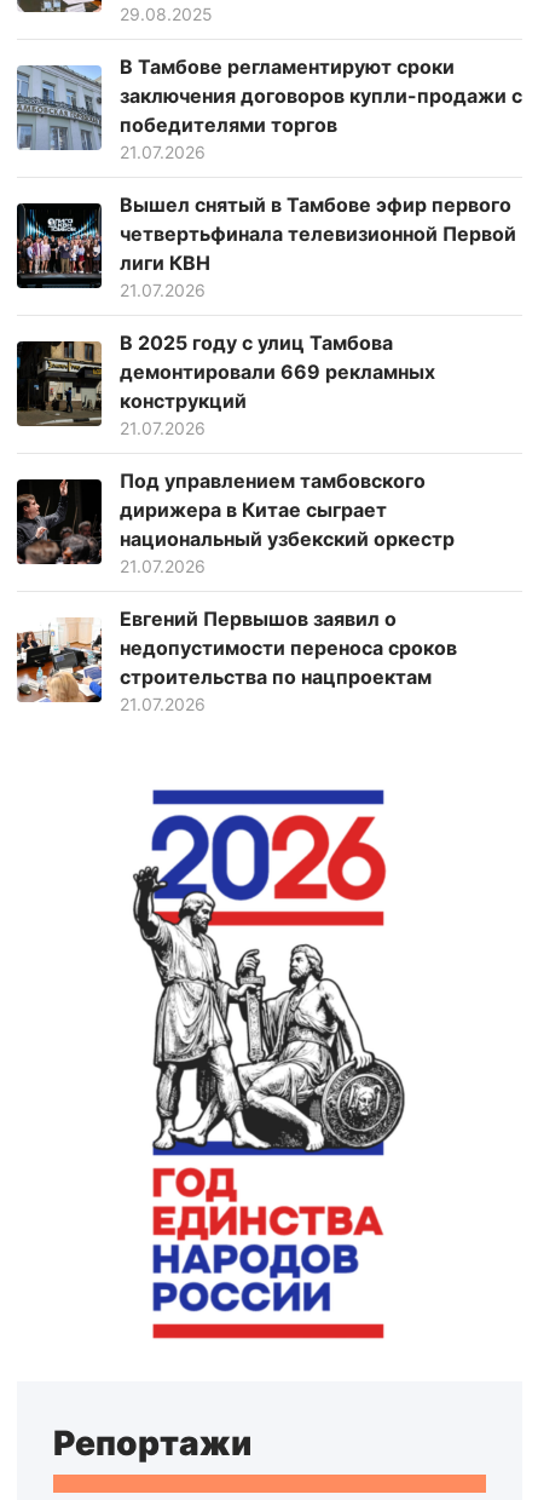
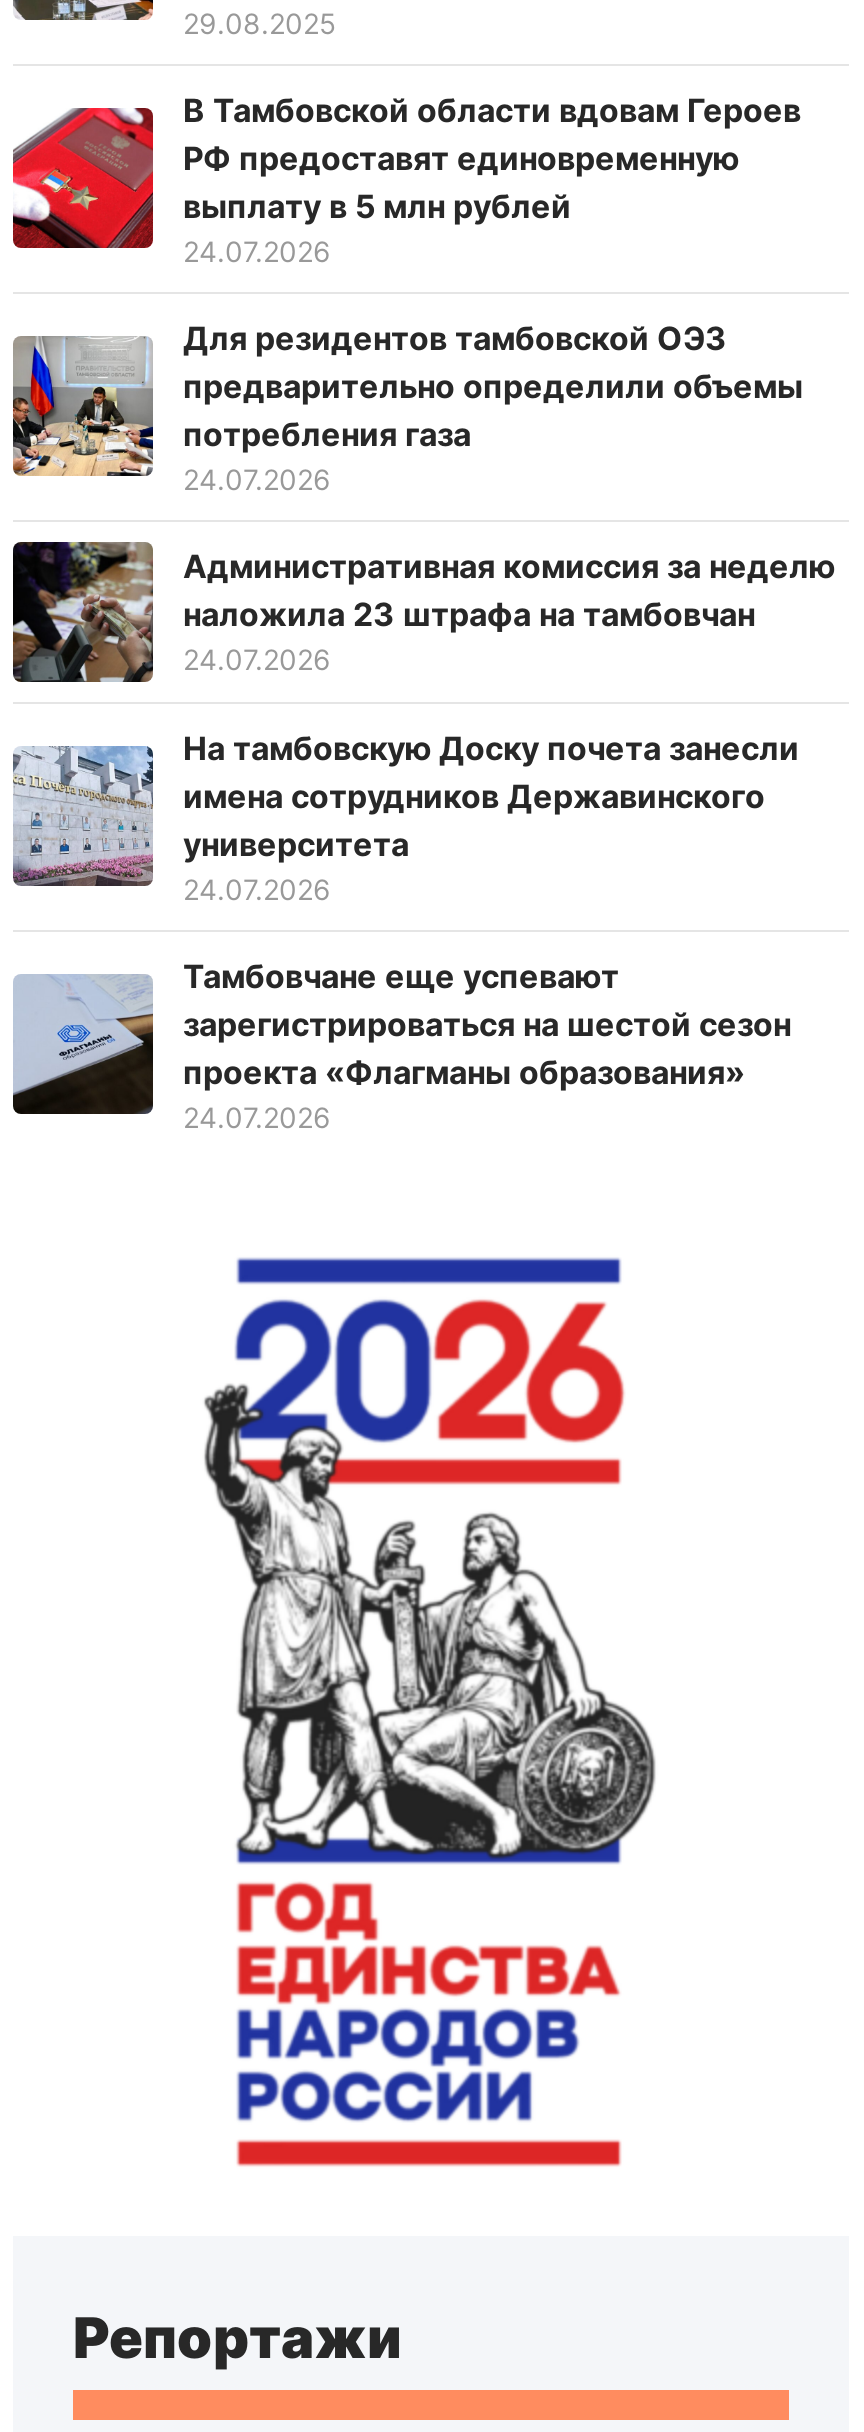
- [image]
- В Тамбове регламентируют сроки
- заключения договоров купли-продажи с
- победителями торгов
- 21.07.2026
+ [image]
+ В Тамбовской области вдовам Героев
+ РФ предоставят единовременную
+ выплату в 5 млн рублей
+ 24.07.2026

- [image]
- Вышел снятый в Тамбове эфир первого
- четвертьфинала телевизионной Первой
- лиги КВН
- 21.07.2026
+ [image]
+ Для резидентов тамбовской ОЭЗ
+ предварительно определили объемы
+ потребления газа
+ 24.07.2026

- [image]
- В 2025 году с улиц Тамбова
- демонтировали 669 рекламных
- конструкций
- 21.07.2026
+ [image]
+ Административная комиссия за неделю
+ наложила 23 штрафа на тамбовчан
+ 24.07.2026

- [image]
- Под управлением тамбовского
- дирижера в Китае сыграет
- национальный узбекский оркестр
- 21.07.2026
+ [image]
+ На тамбовскую Доску почета занесли
+ имена сотрудников Державинского
+ университета
+ 24.07.2026

- [image]
- Евгений Первышов заявил о
- недопустимости переноса сроков
- строительства по нацпроектам
- 21.07.2026
+ [image]
+ Тамбовчане еще успевают
+ зарегистрироваться на шестой сезон
+ проекта «Флагманы образования»
+ 24.07.2026
